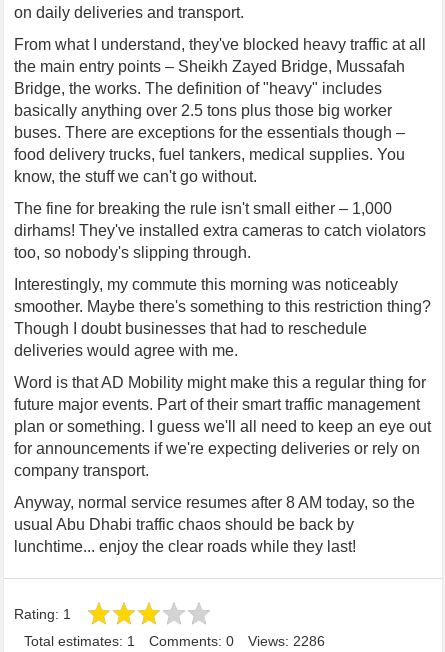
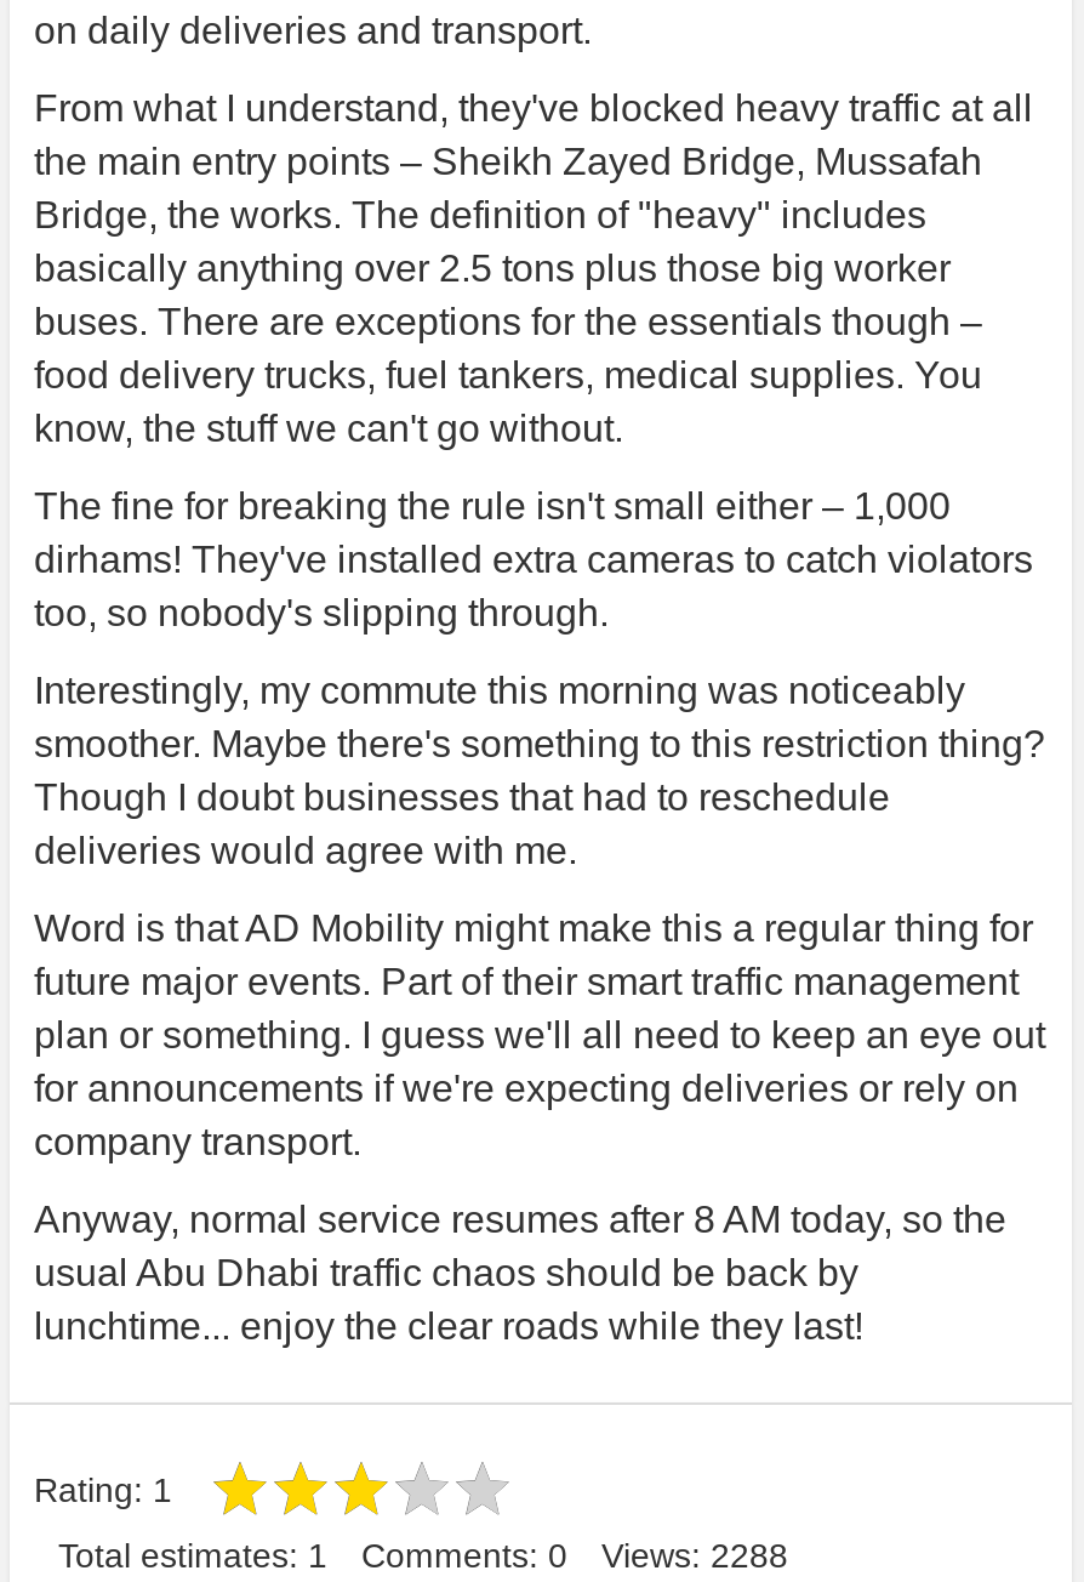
- Total estimates: 1 Comments: 0 Views: 2286
+ Total estimates: 1 Comments: 0 Views: 2288
